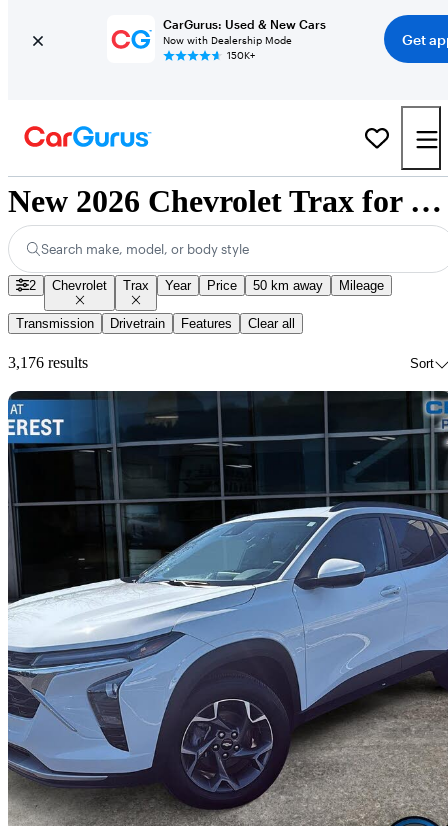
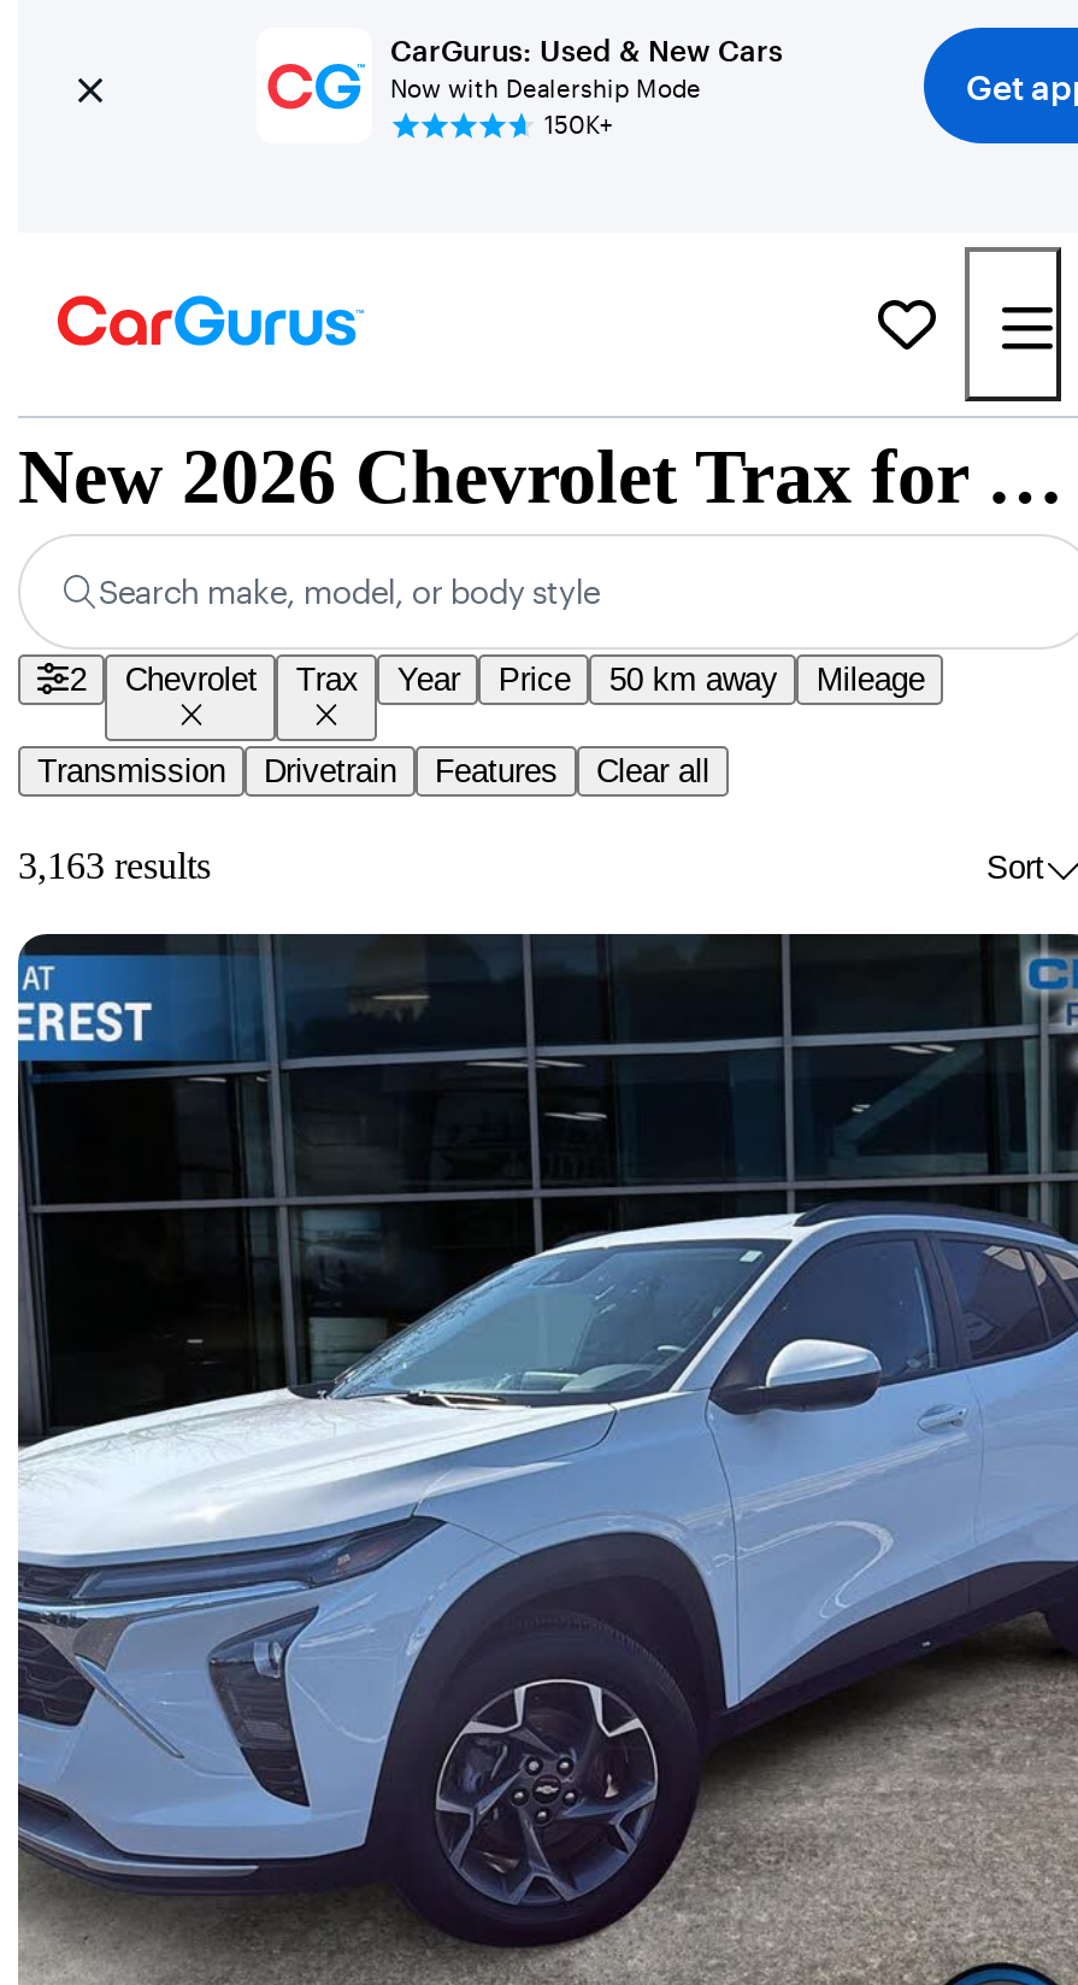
- 3,176 results
+ 3,163 results
